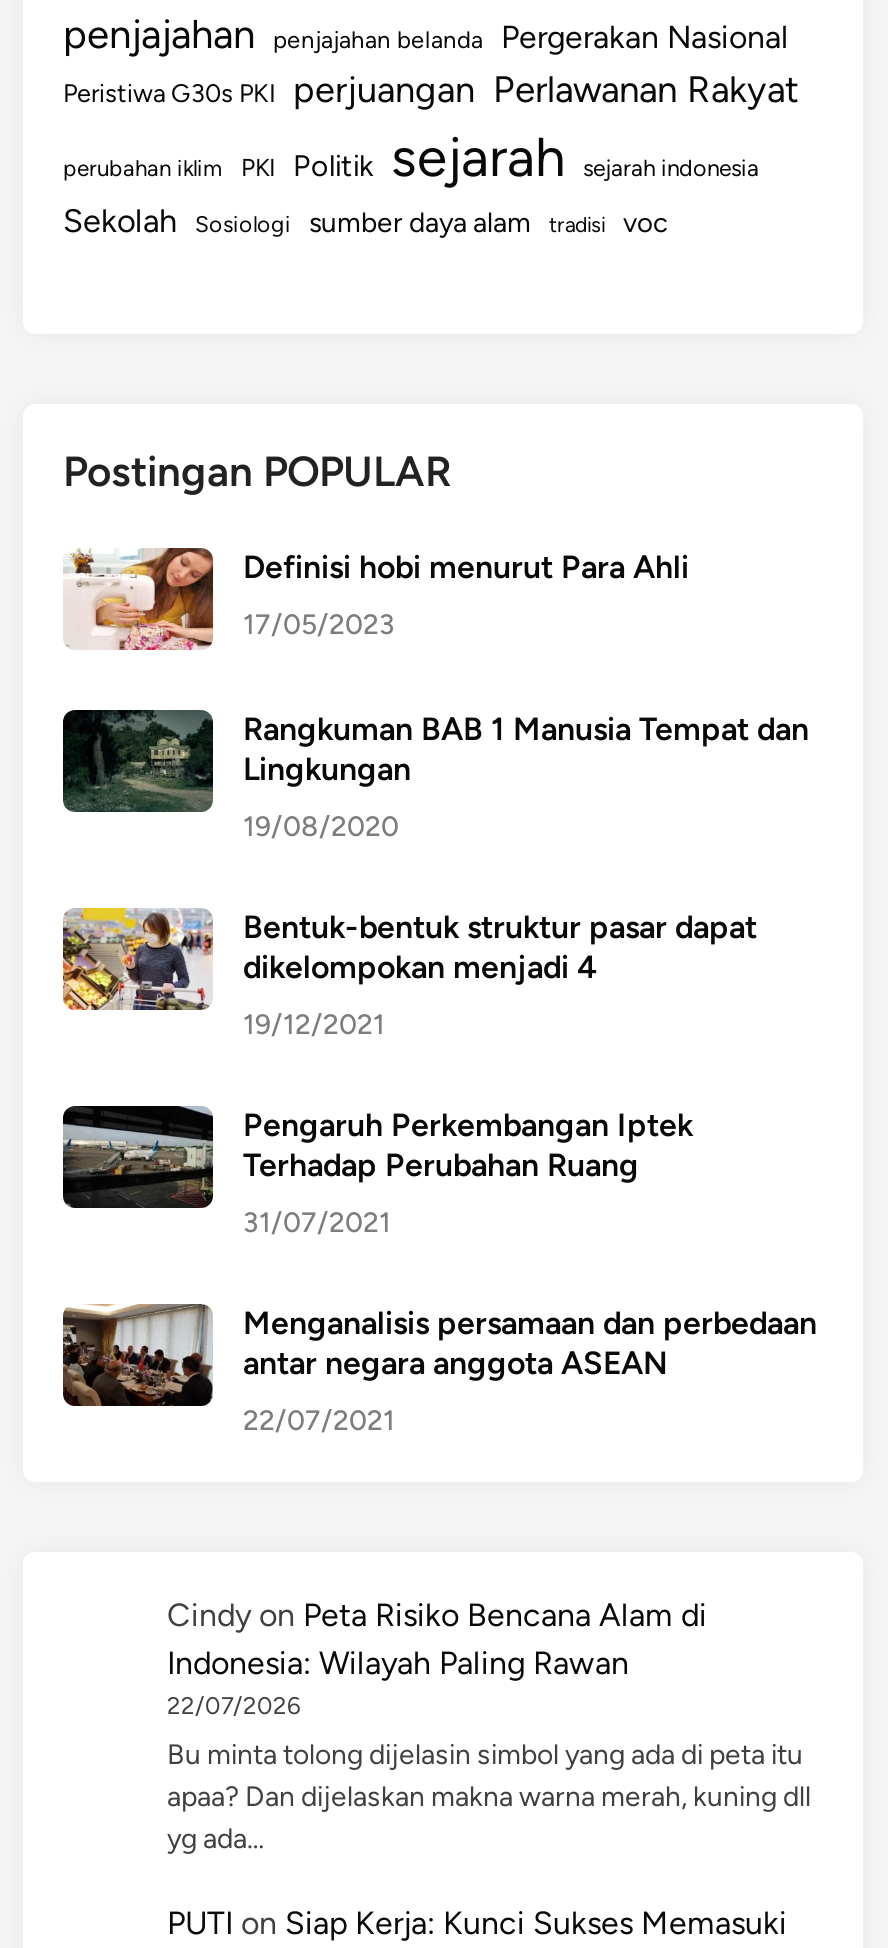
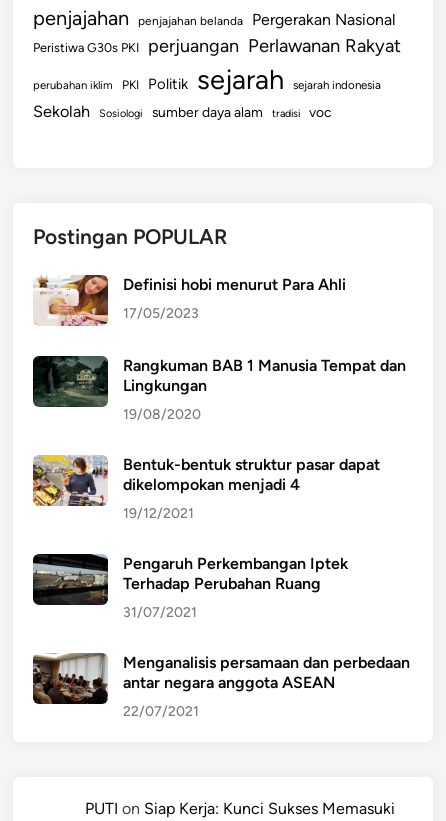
- Cindy on Peta Risiko Bencana Alam di
- Indonesia: Wilayah Paling Rawan
- 22/07/2026
- Bu minta tolong dijelasin simbol yang ada di peta itu
- apaa? Dan dijelaskan makna warna merah, kuning dll
- yg ada…
